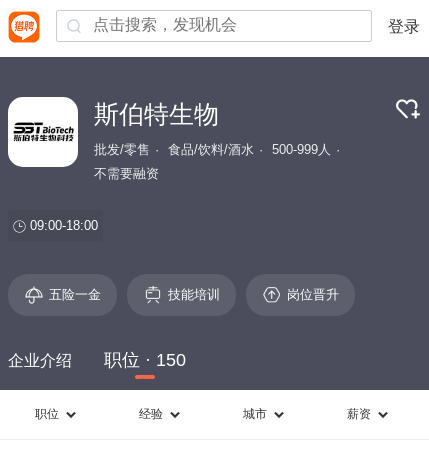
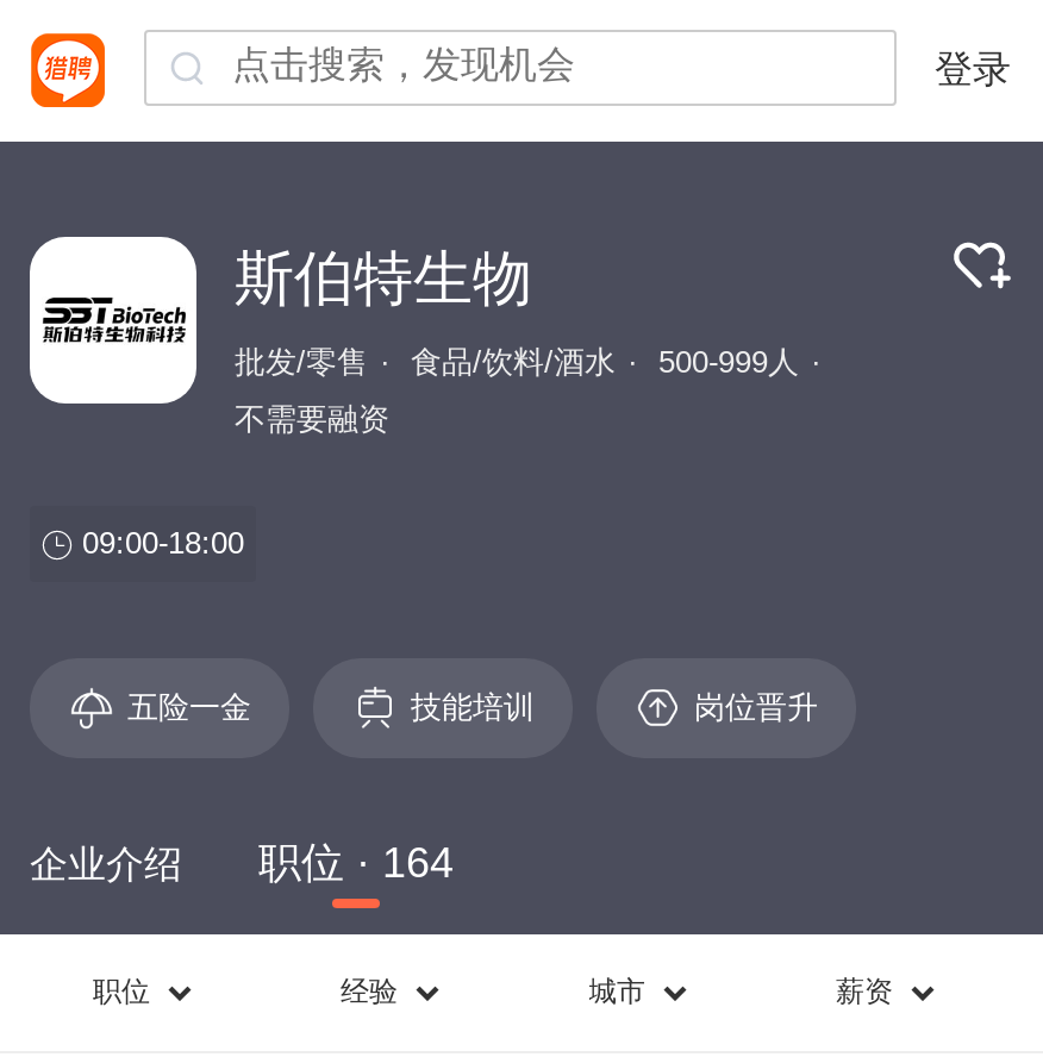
- 企业介绍 职位 · 150
+ 企业介绍 职位 · 164
